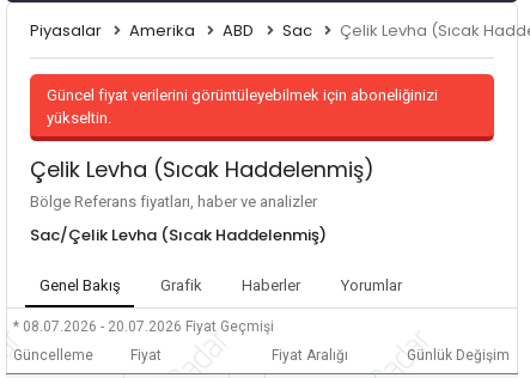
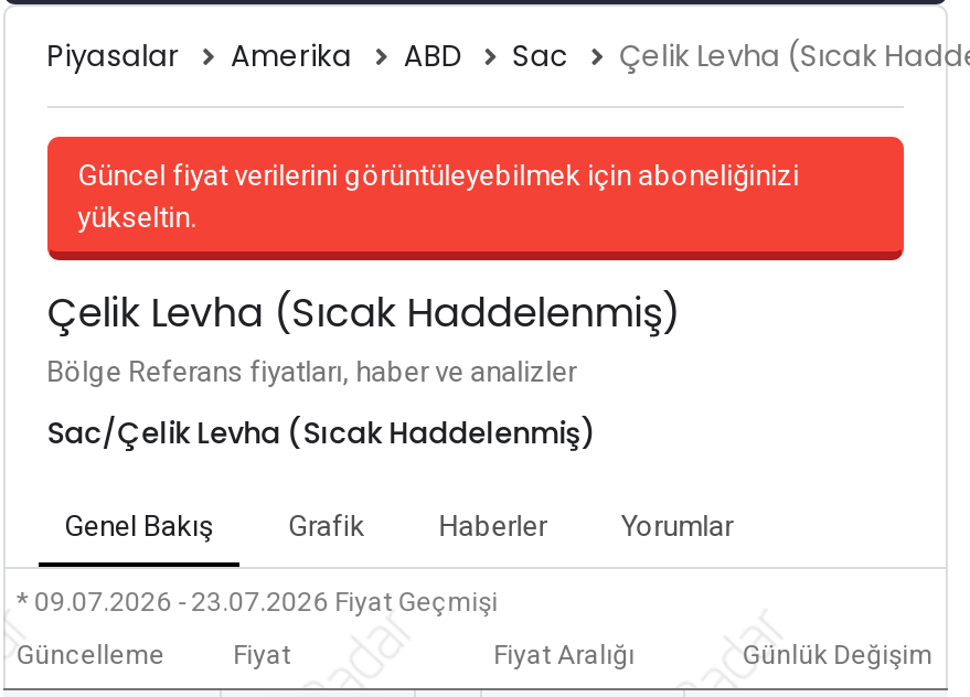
- * 08.07.2026 - 20.07.2026 Fiyat Geçmişi
+ * 09.07.2026 - 23.07.2026 Fiyat Geçmişi
